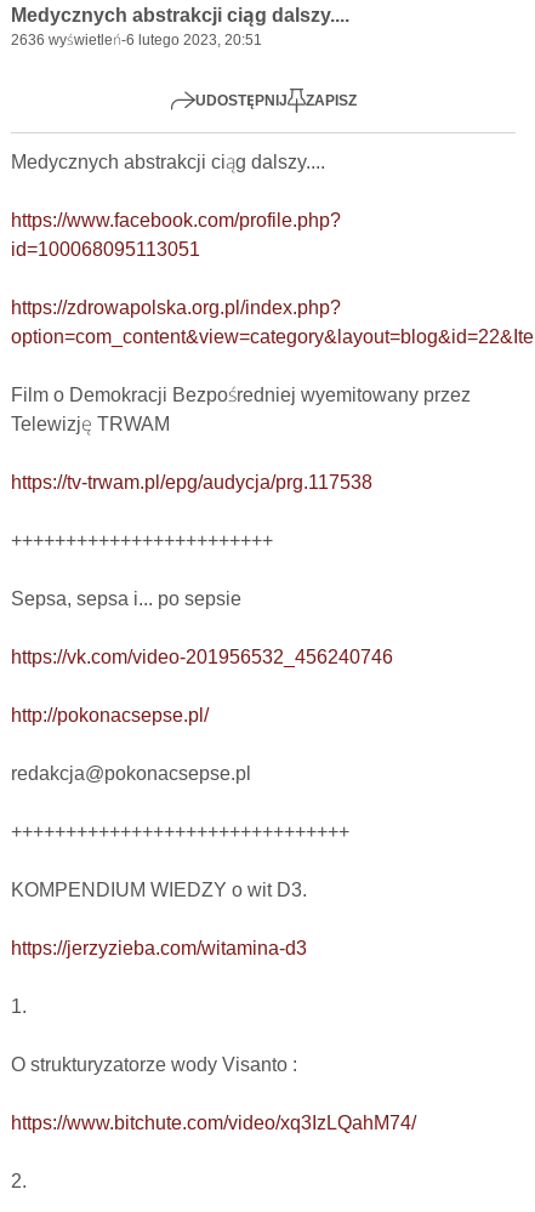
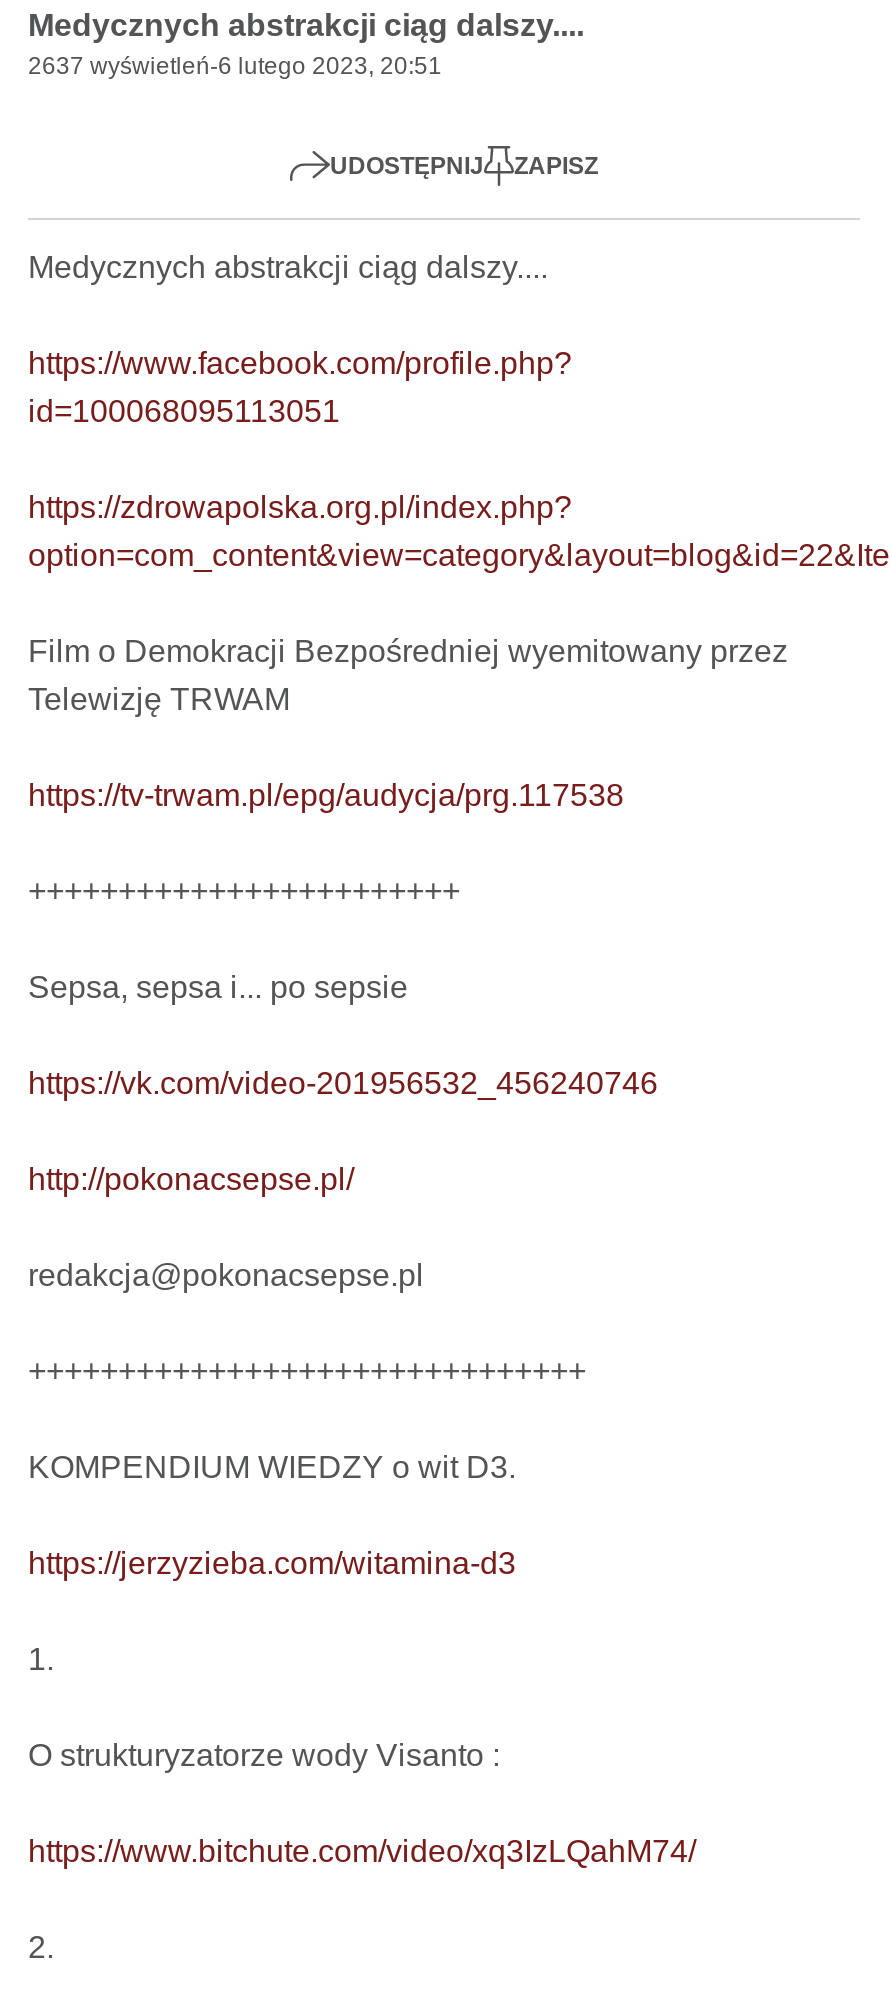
- 2636 wyświetleń-6 lutego 2023, 20:51
+ 2637 wyświetleń-6 lutego 2023, 20:51
